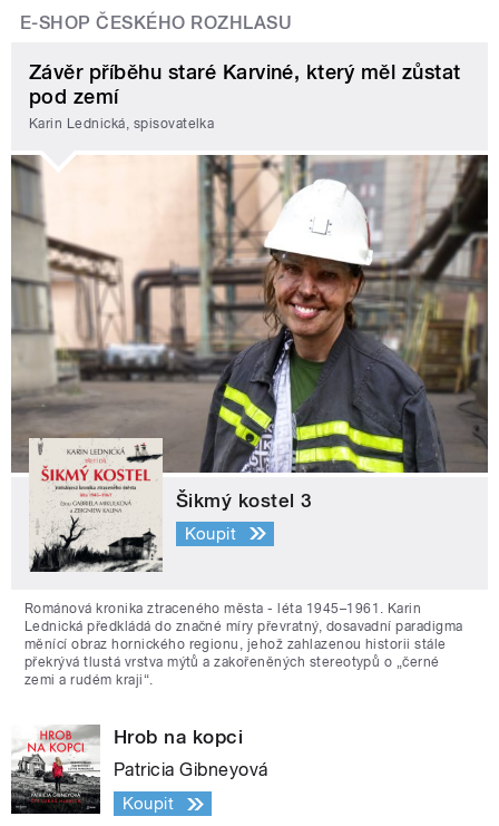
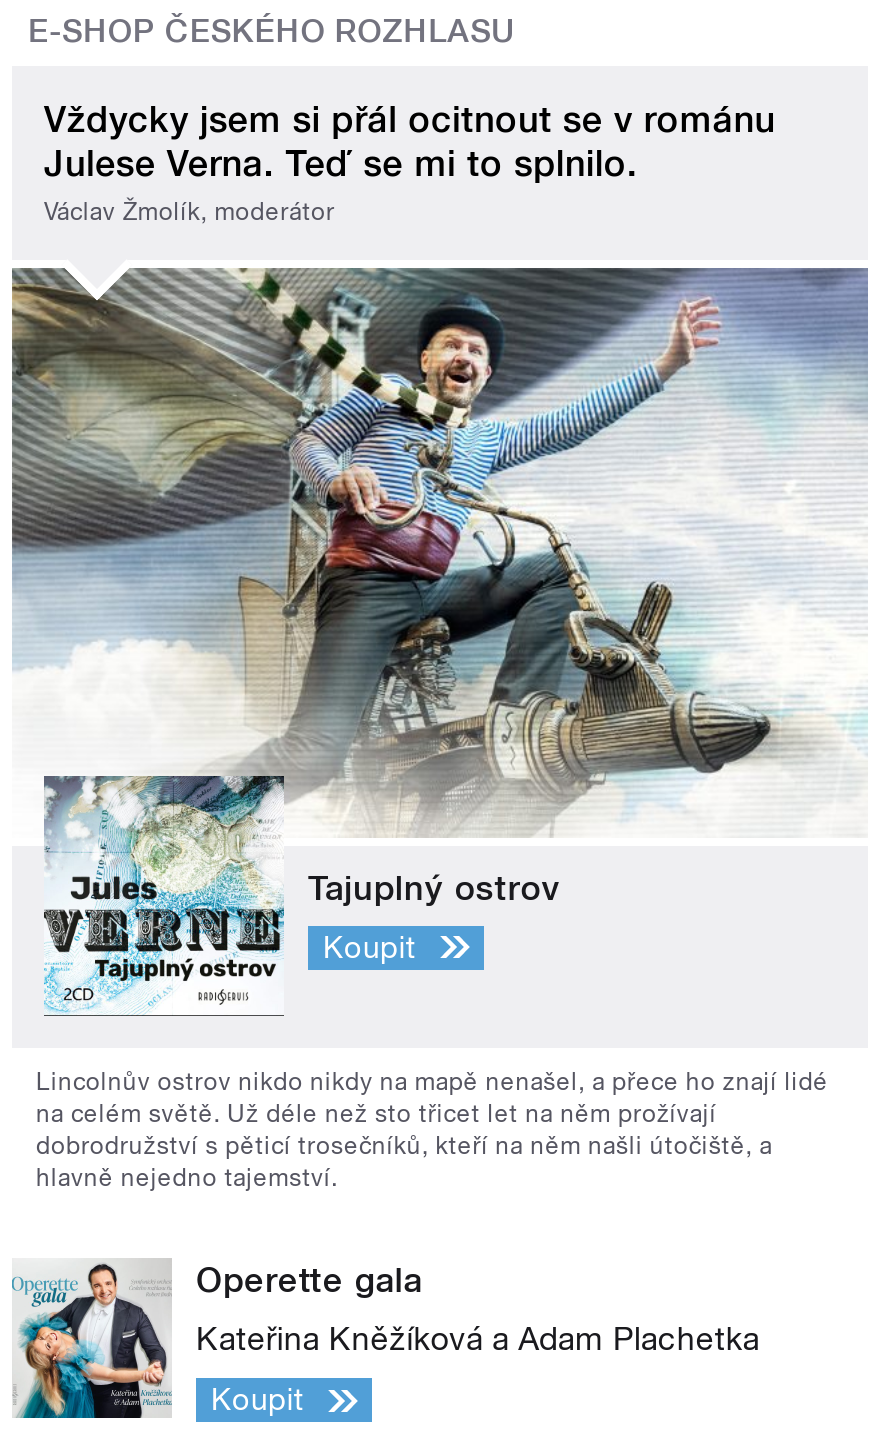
- Závěr příběhu staré Karviné, který měl zůstat
- pod zemí
- Karin Lednická, spisovatelka
+ Vždycky jsem si přál ocitnout se v románu
+ Julese Verna. Teď se mi to splnilo.
+ Václav Žmolík, moderátor

- [image]
- Šikmý kostel 3
+ [image]
+ Tajuplný ostrov

- Románová kronika ztraceného města - léta 1945–1961. Karin
- Lednická předkládá do značné míry převratný, dosavadní paradigma
- měnící obraz hornického regionu, jehož zahlazenou historii stále
- překrývá tlustá vrstva mýtů a zakořeněných stereotypů o „černé
- zemi a rudém kraji“.
+ Lincolnův ostrov nikdo nikdy na mapě nenašel, a přece ho znají lidé
+ na celém světě. Už déle než sto třicet let na něm prožívají
+ dobrodružství s pěticí trosečníků, kteří na něm našli útočiště, a
+ hlavně nejedno tajemství.

- [image]
- Hrob na kopci
+ [image]
+ Operette gala

- Patricia Gibneyová
+ Kateřina Kněžíková a Adam Plachetka
